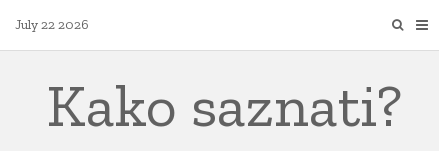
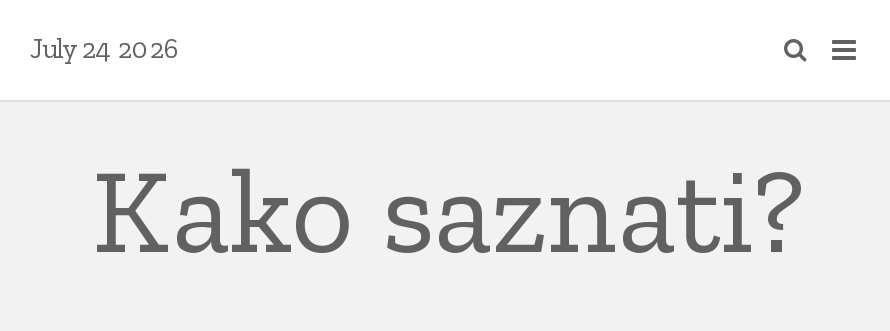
- July 22 2026
+ July 24 2026
